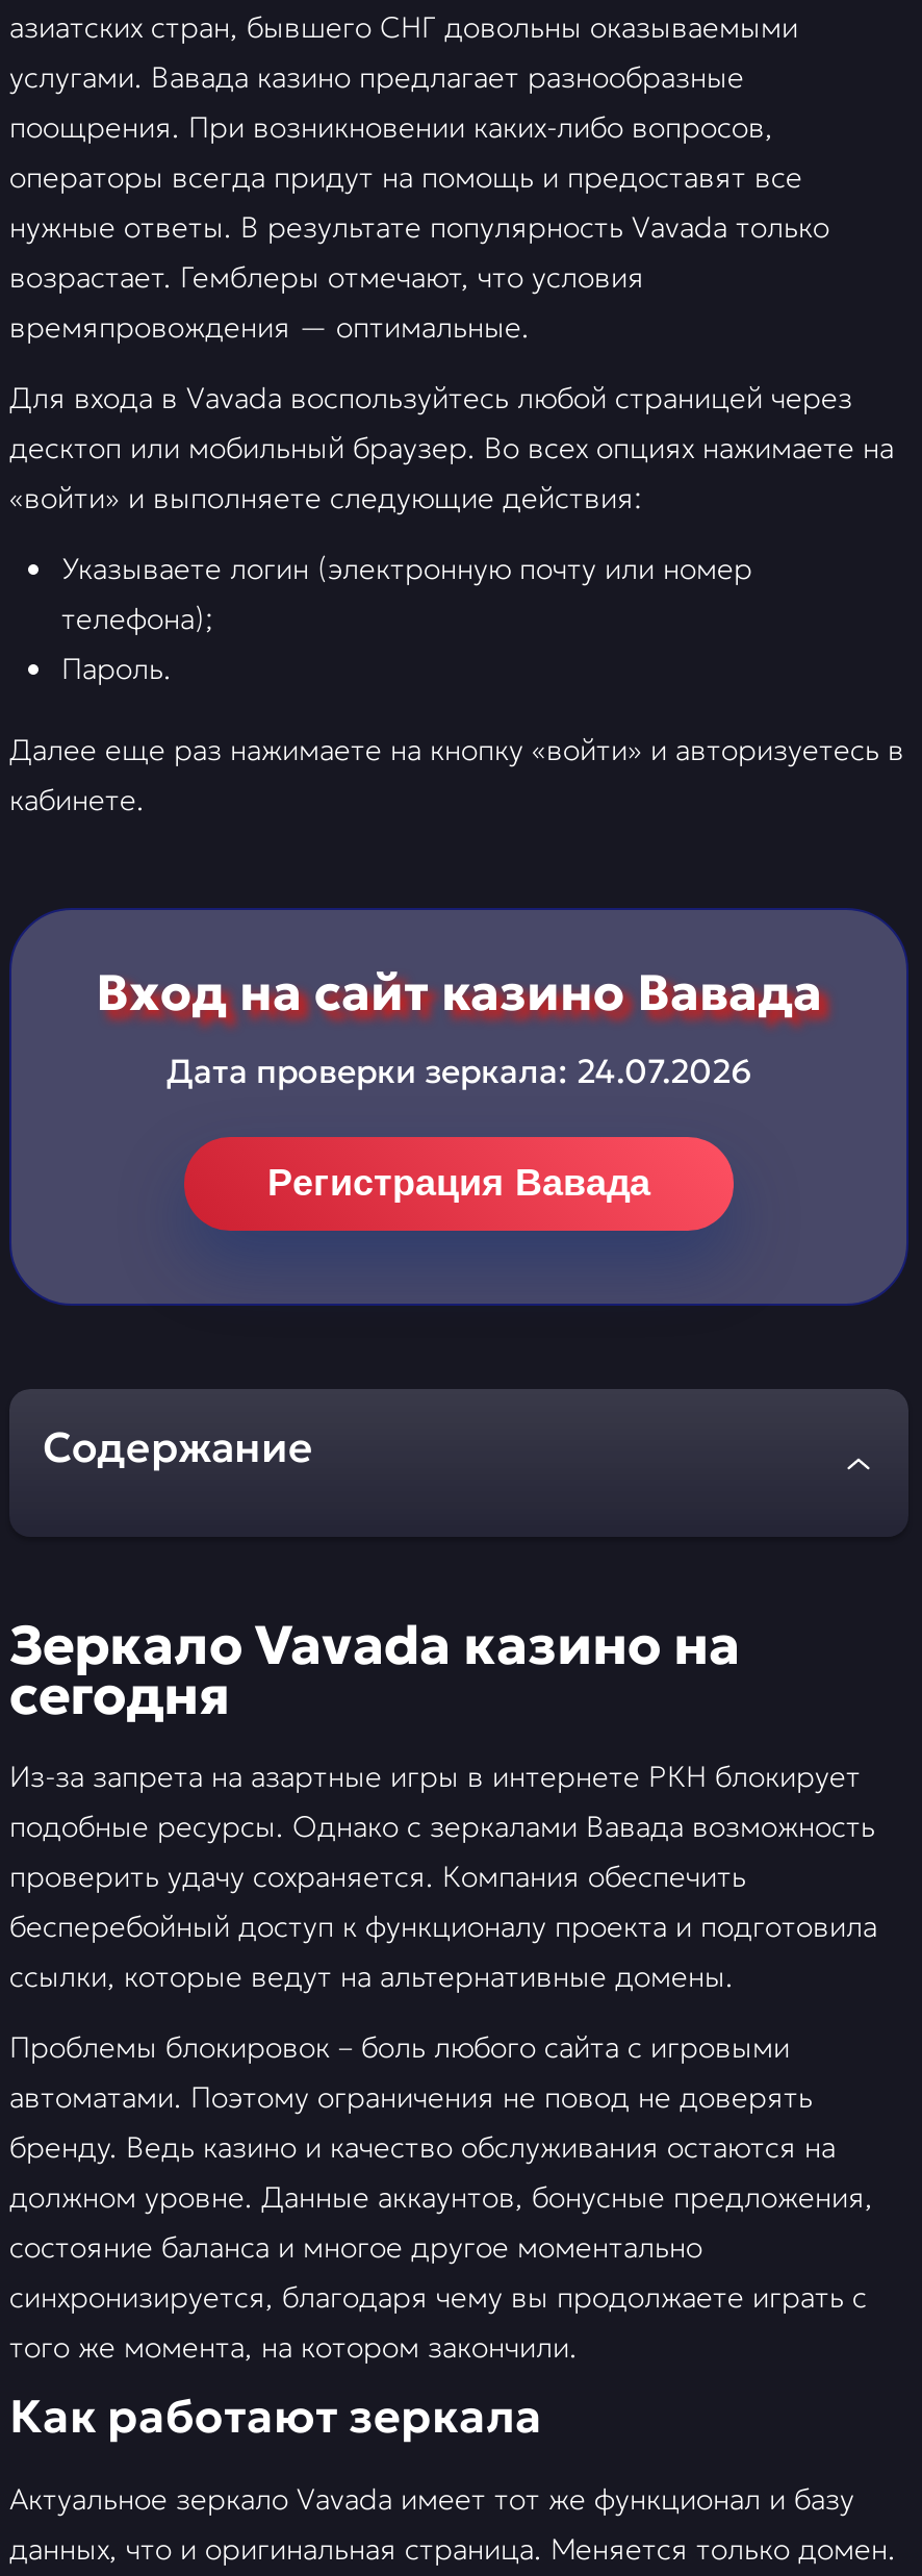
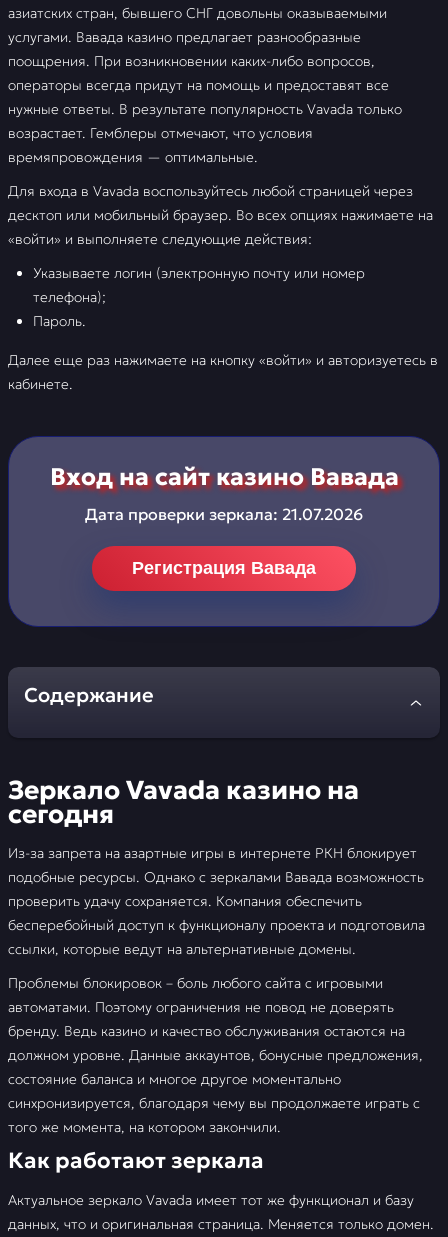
- Дата проверки зеркала: 24.07.2026
+ Дата проверки зеркала: 21.07.2026
